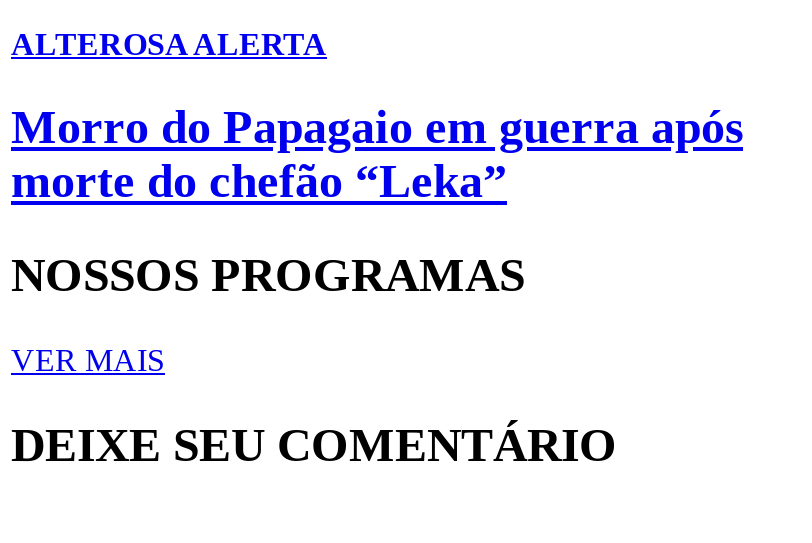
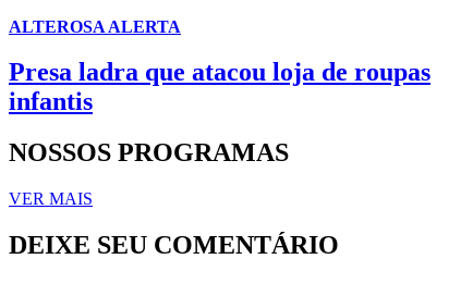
- Morro do Papagaio em guerra após
- morte do chefão “Leka”
+ Presa ladra que atacou loja de roupas
+ infantis
